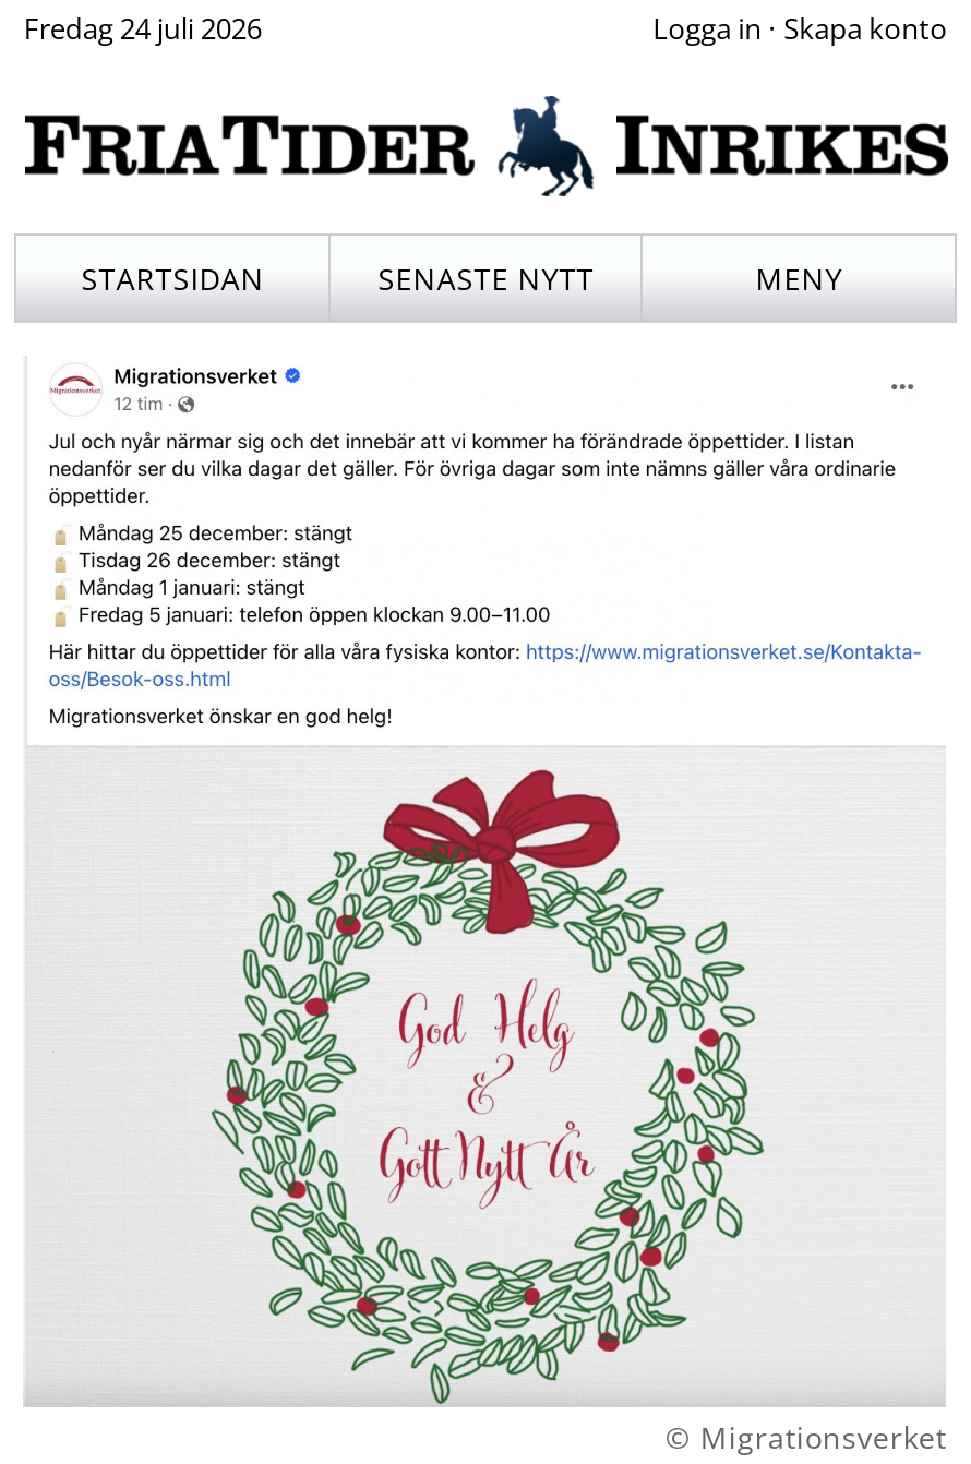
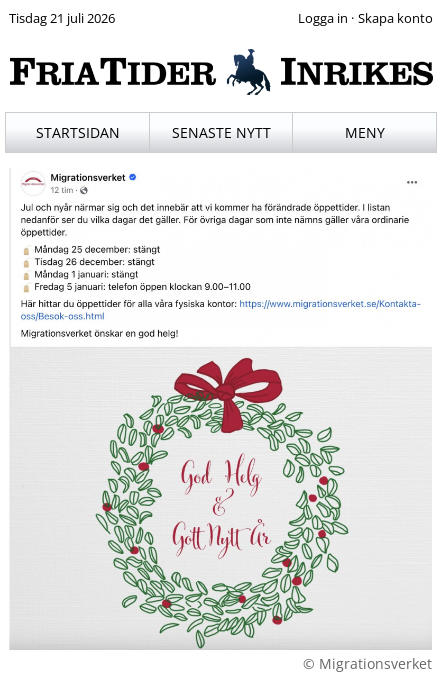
- Fredag 24 juli 2026
+ Tisdag 21 juli 2026
